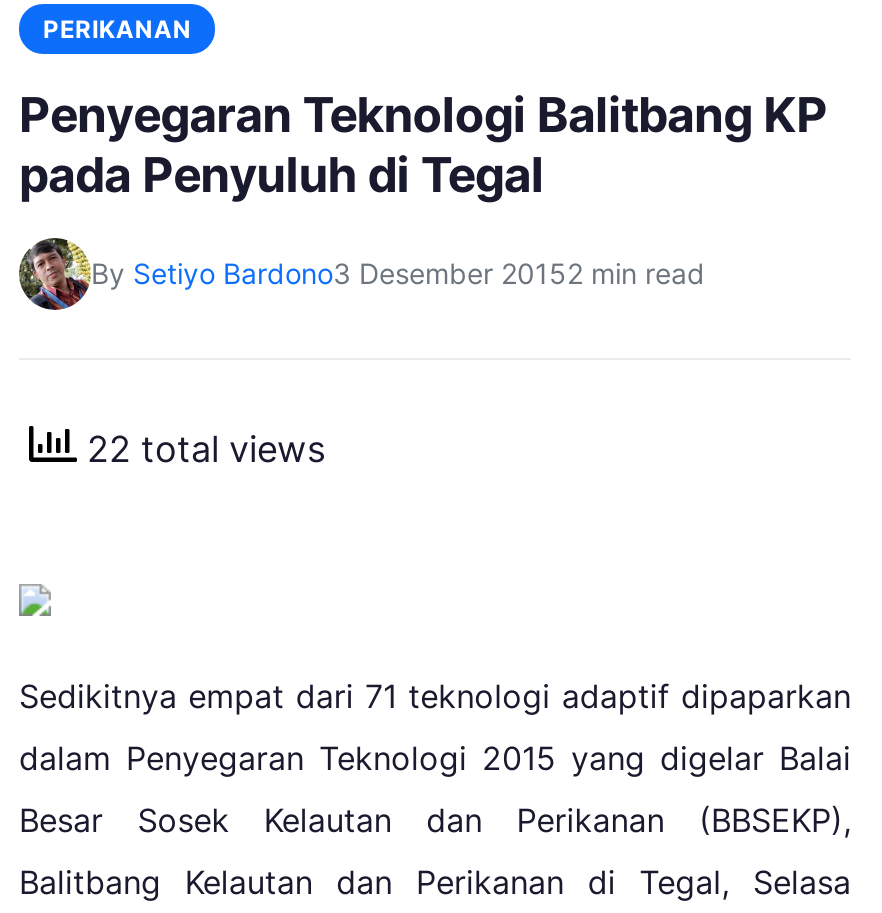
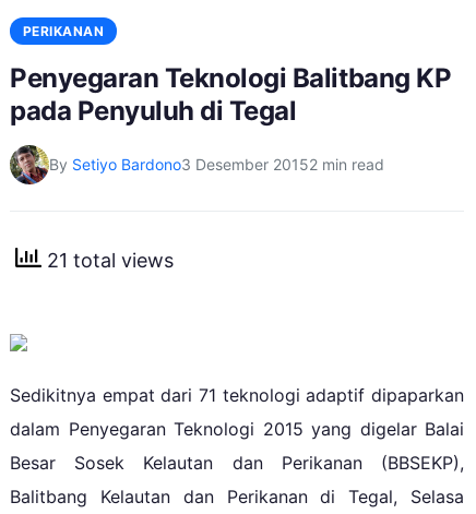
- 22 total views
+ 21 total views
